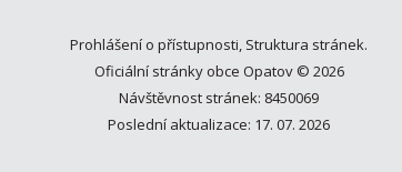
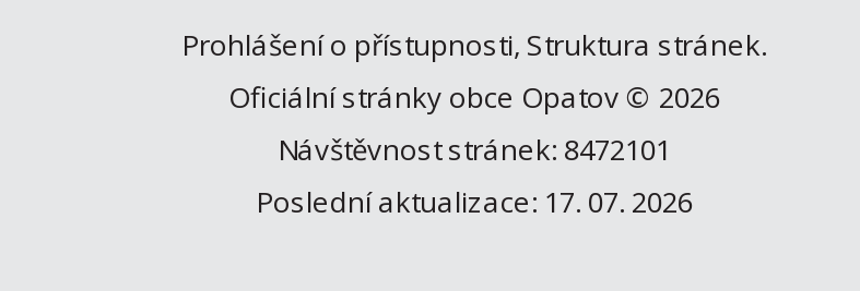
- Návštěvnost stránek: 8450069
+ Návštěvnost stránek: 8472101
